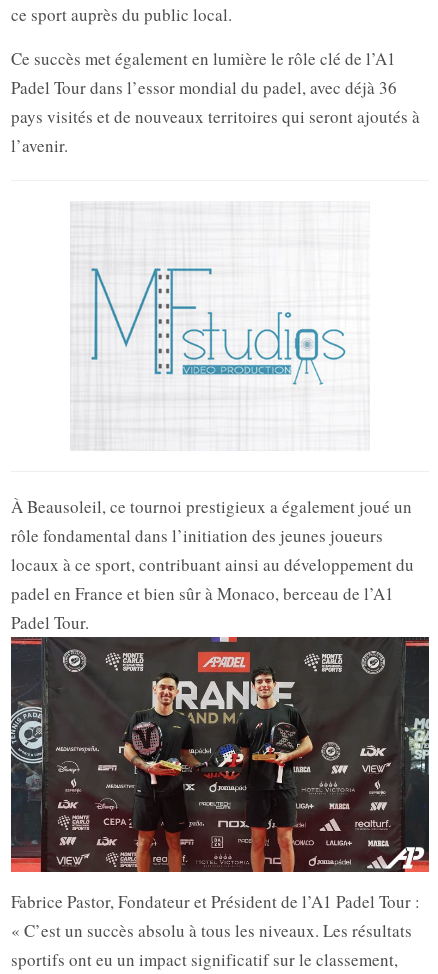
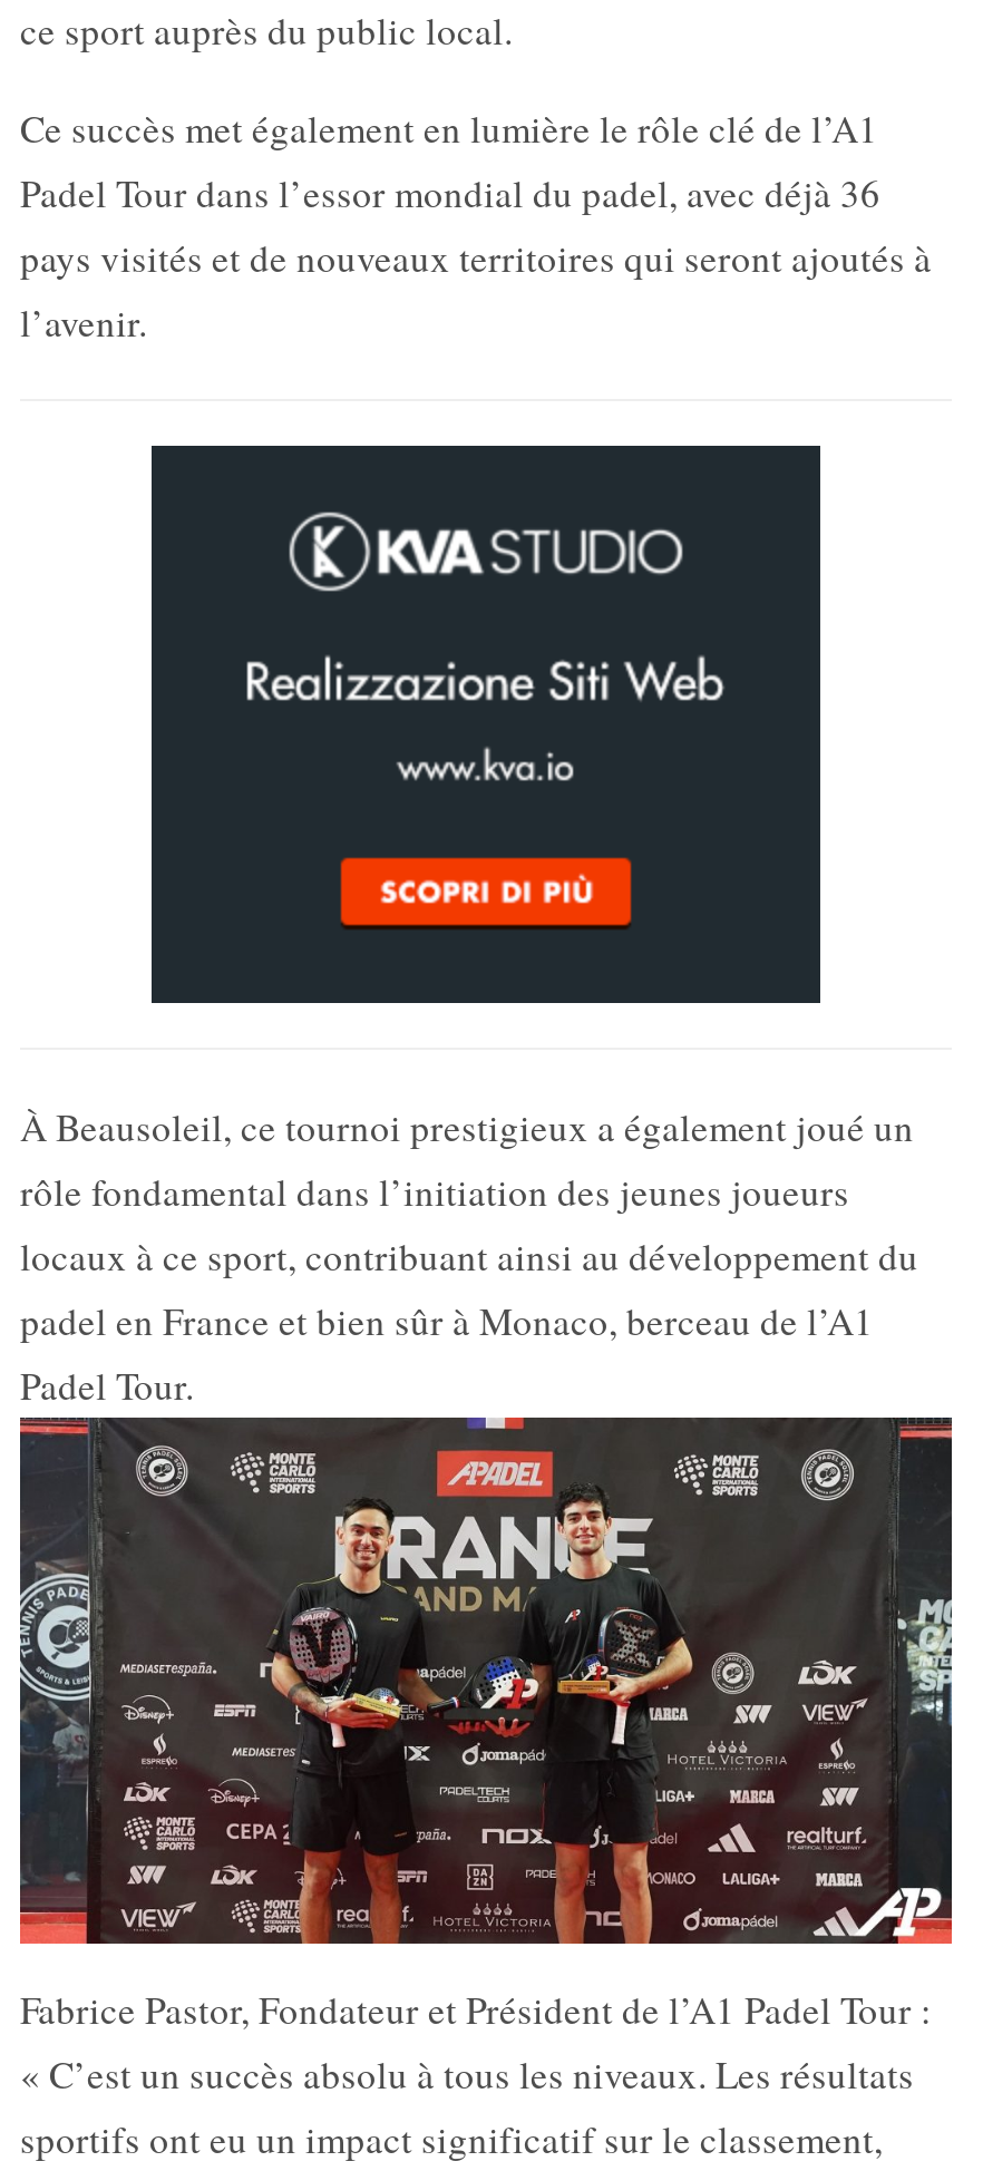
- [image]
+ [image]
